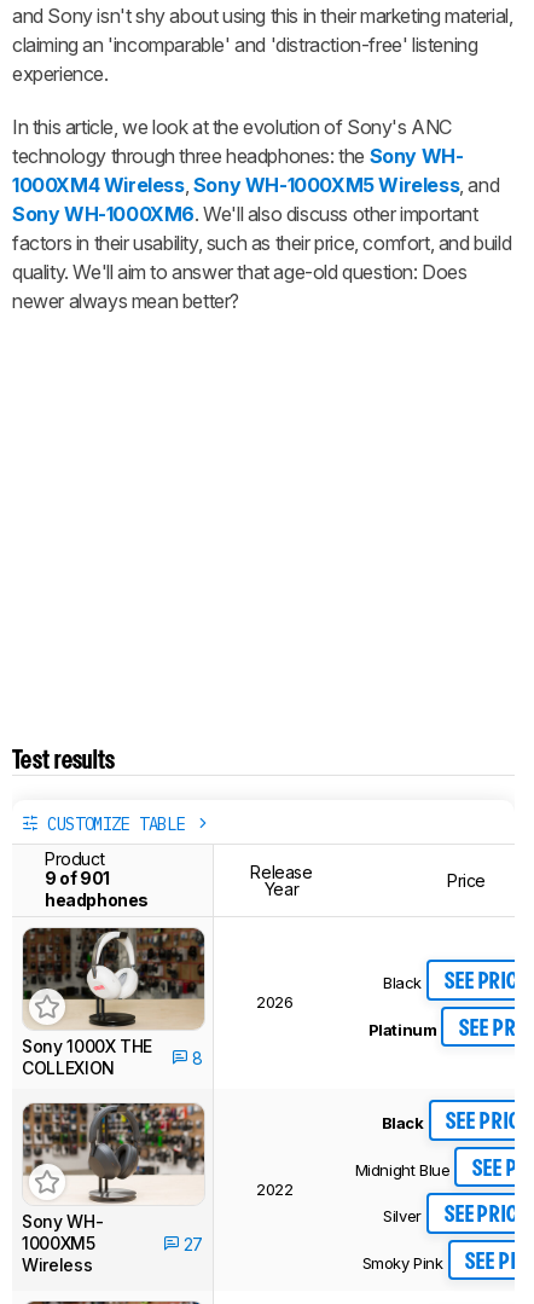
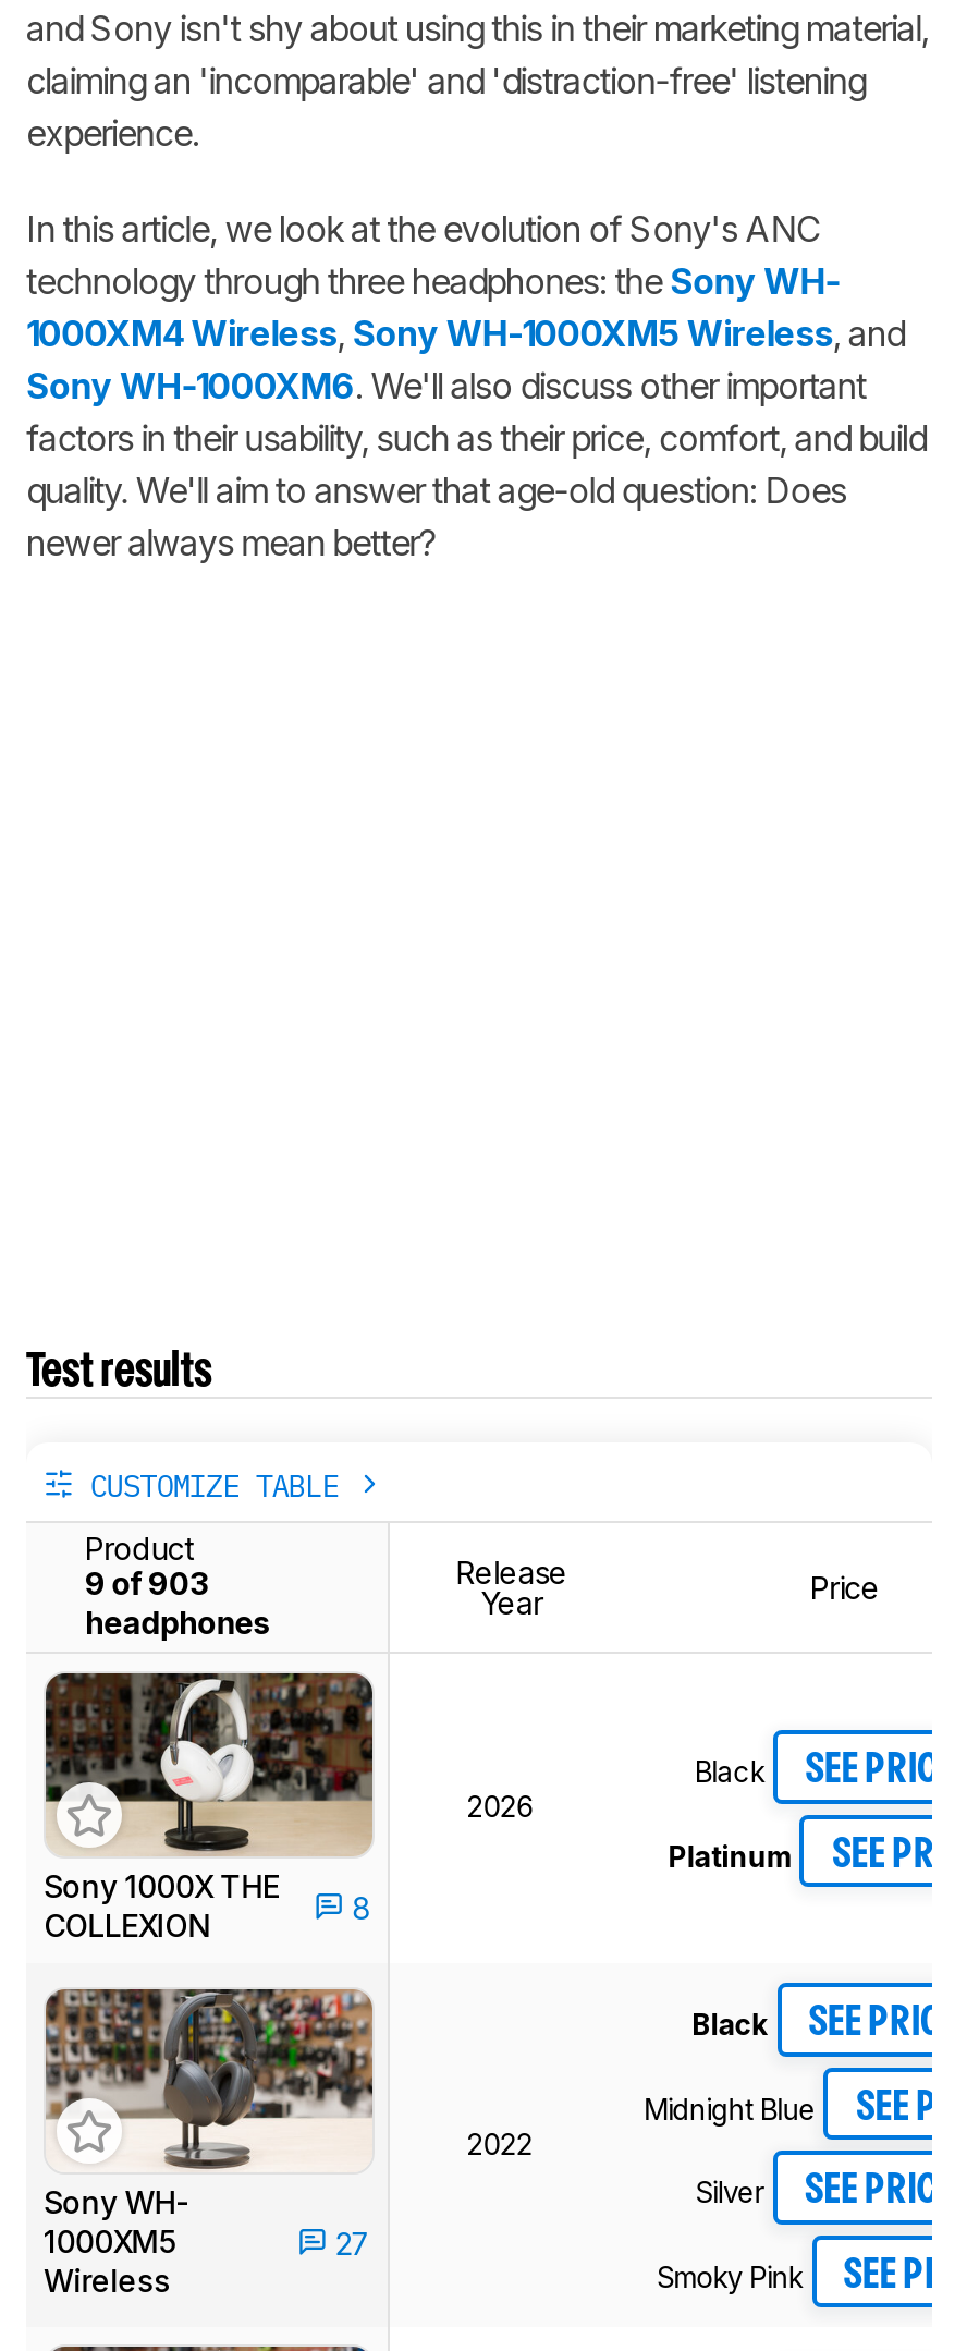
- 9 of 901
+ 9 of 903
